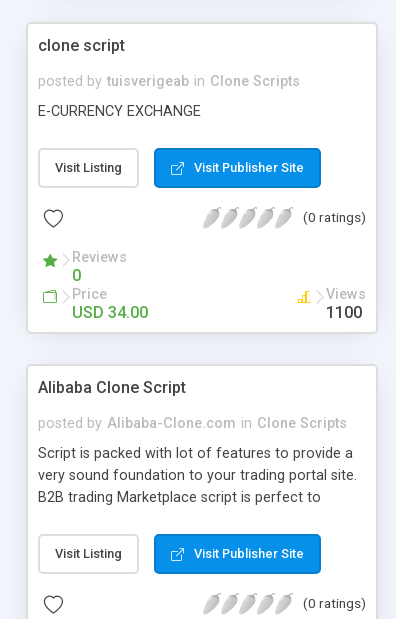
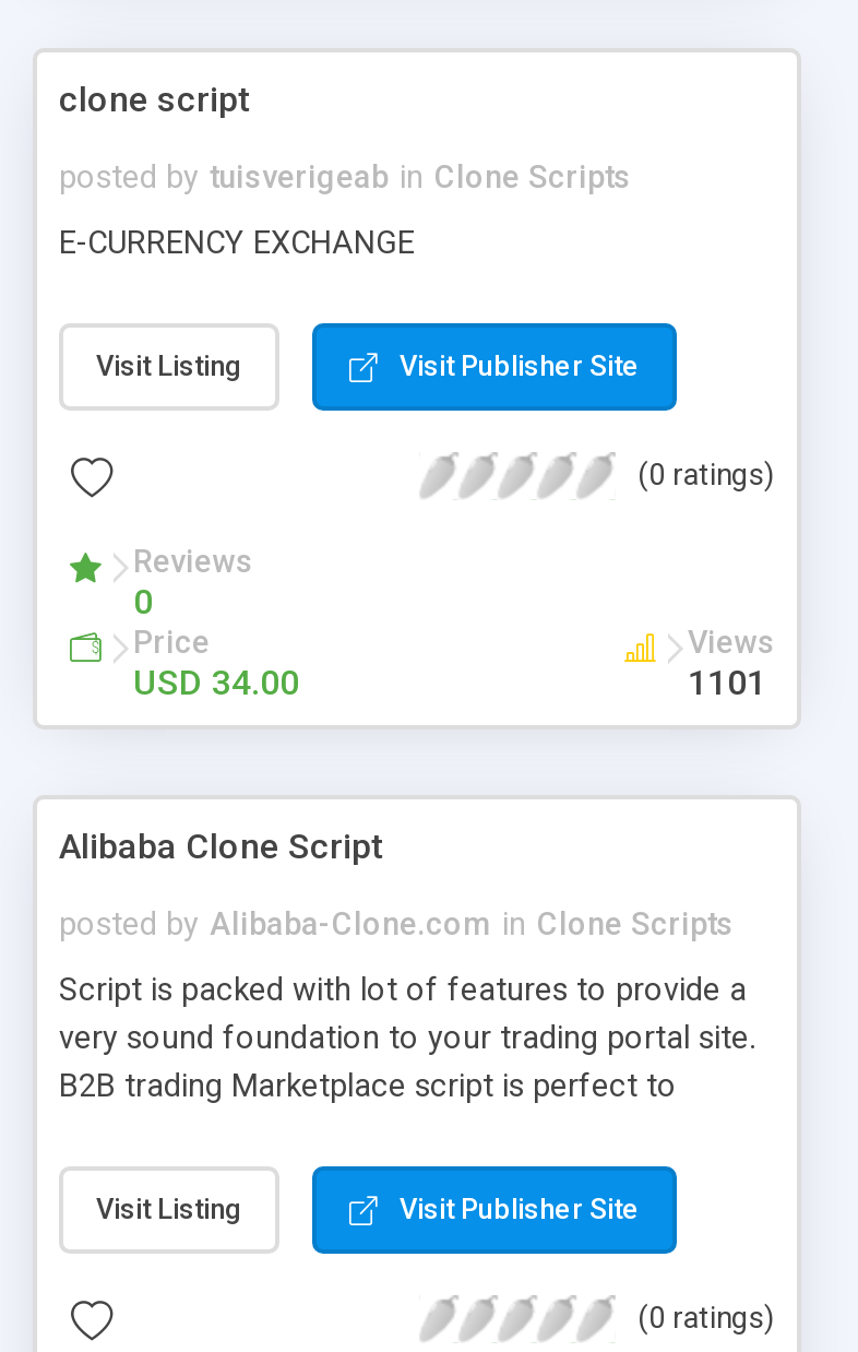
- 1100
+ 1101
